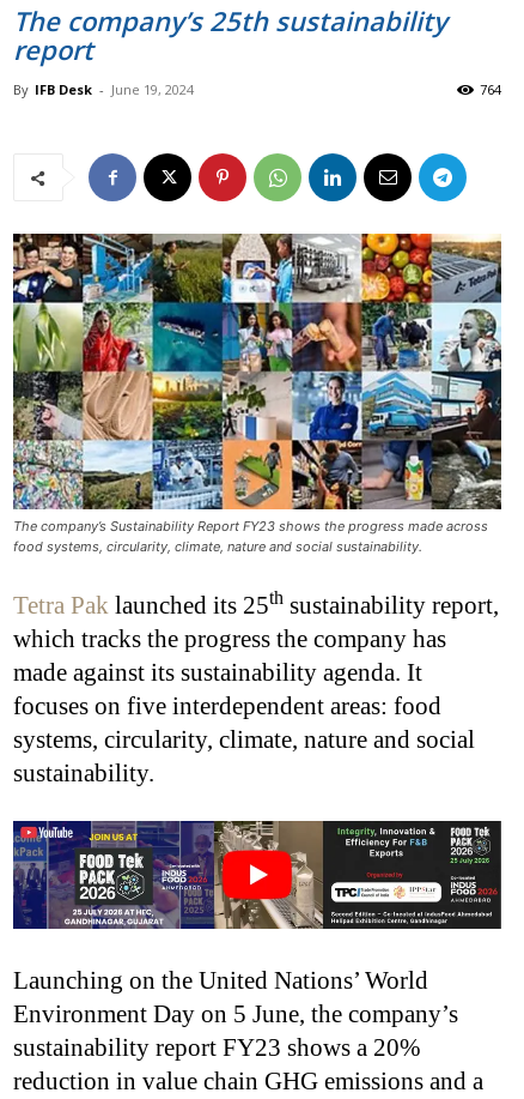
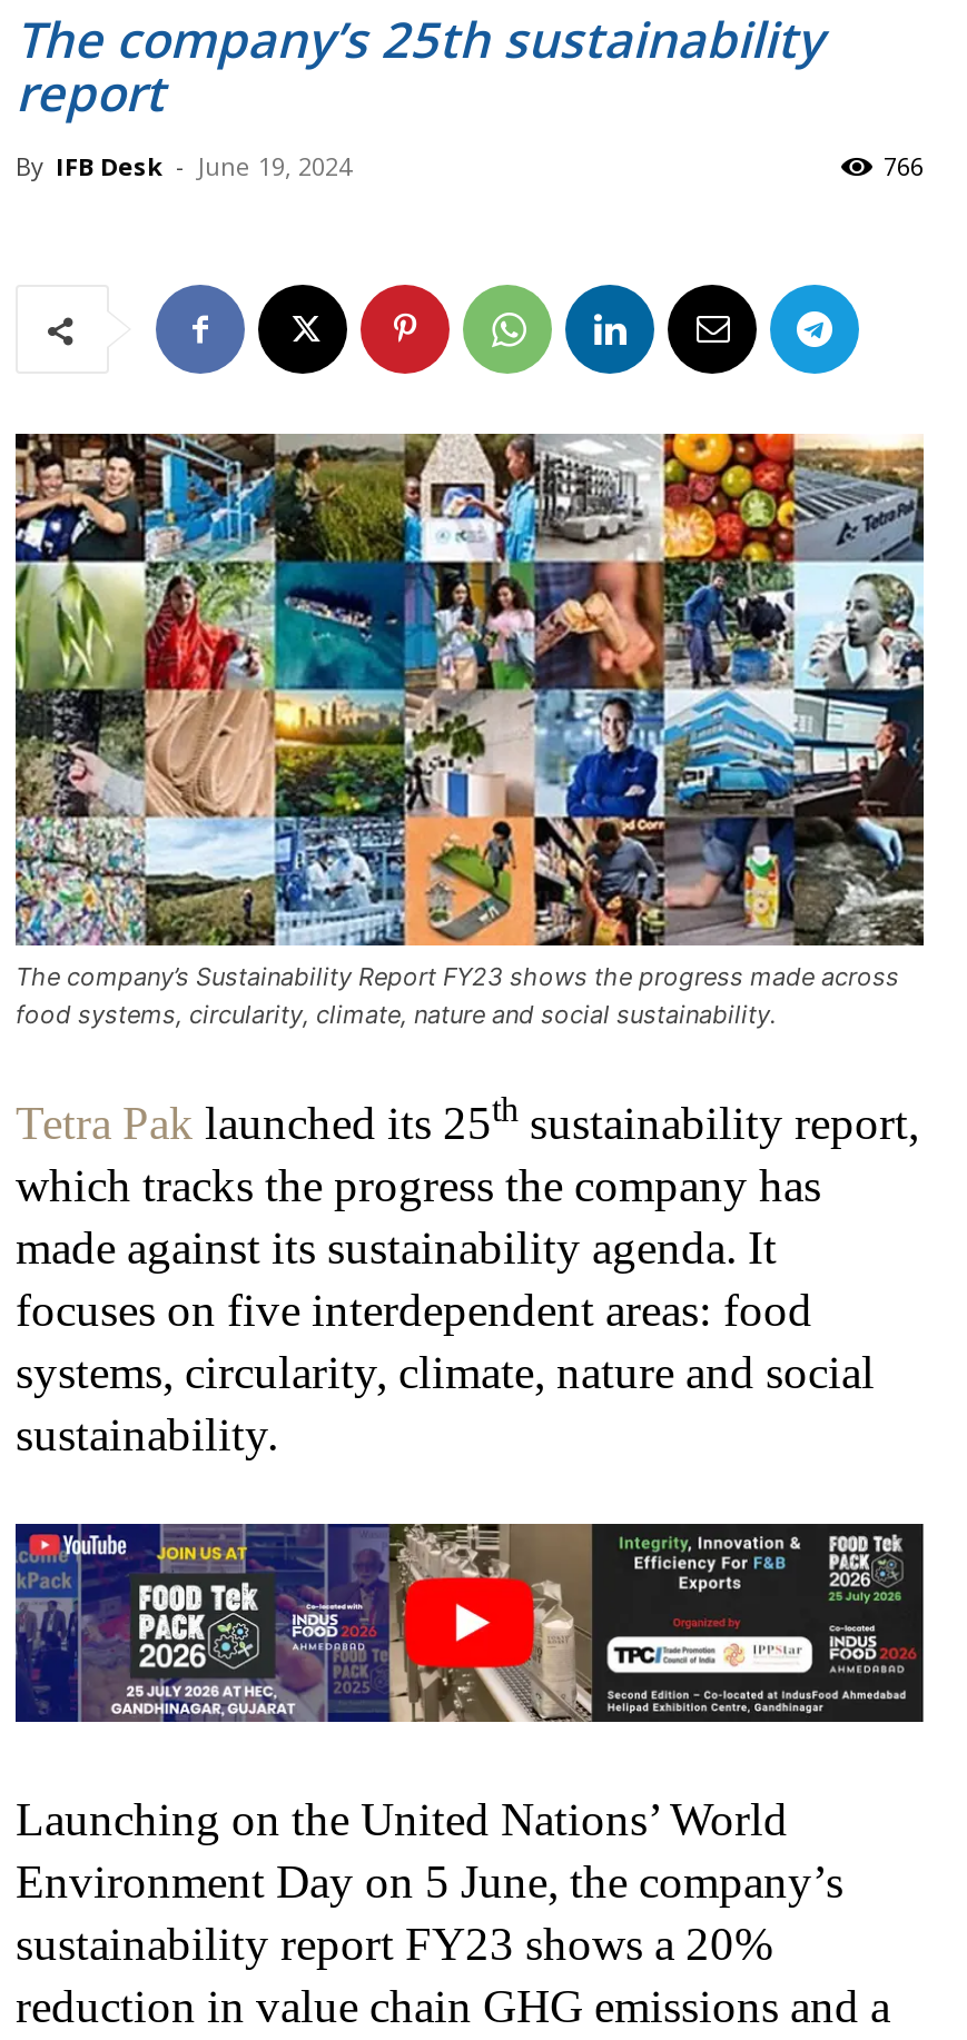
- 764
+ 766
